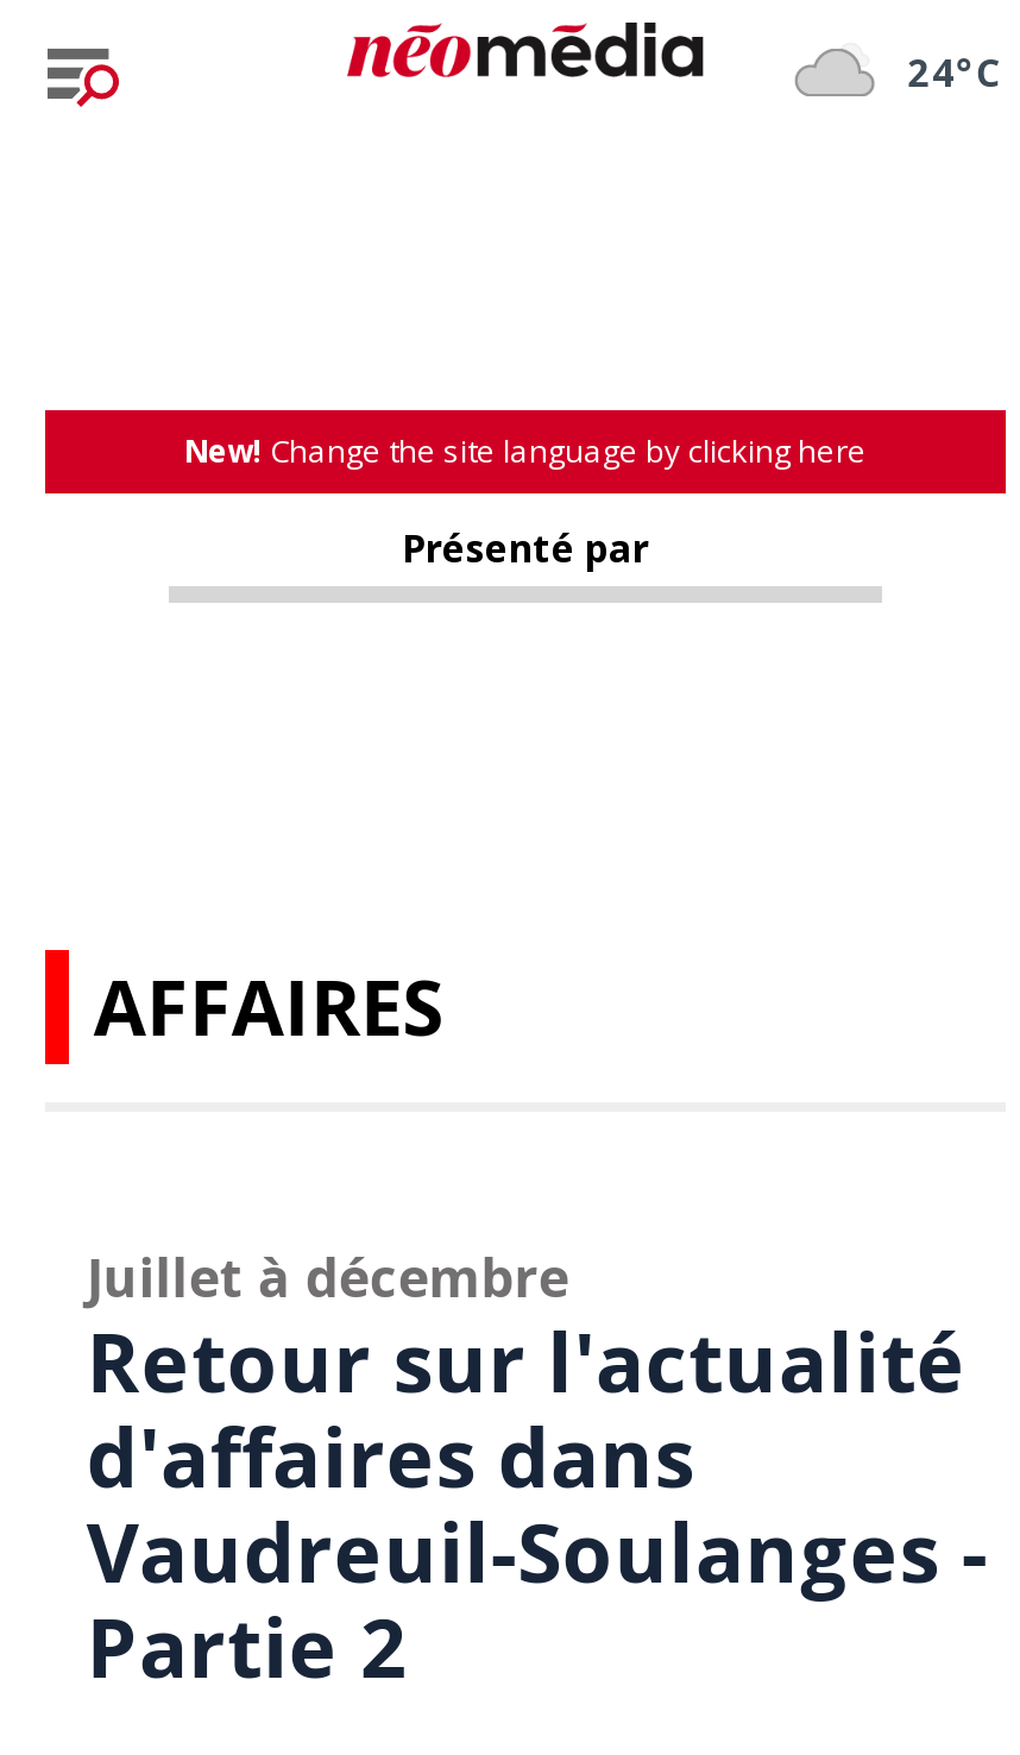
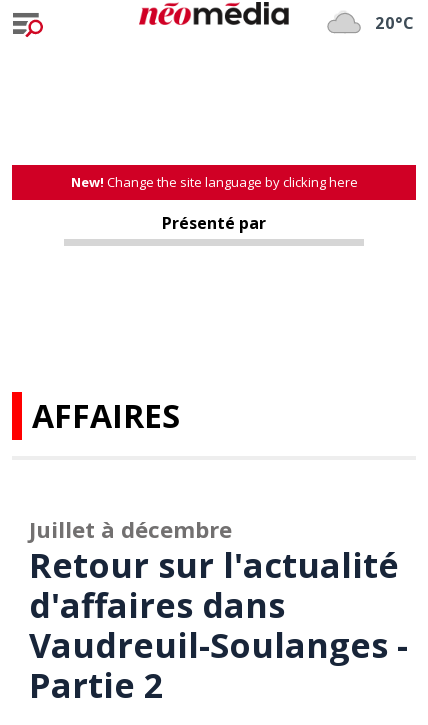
- 24°C
+ 20°C
